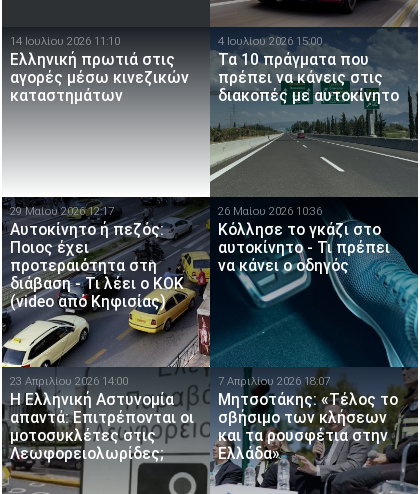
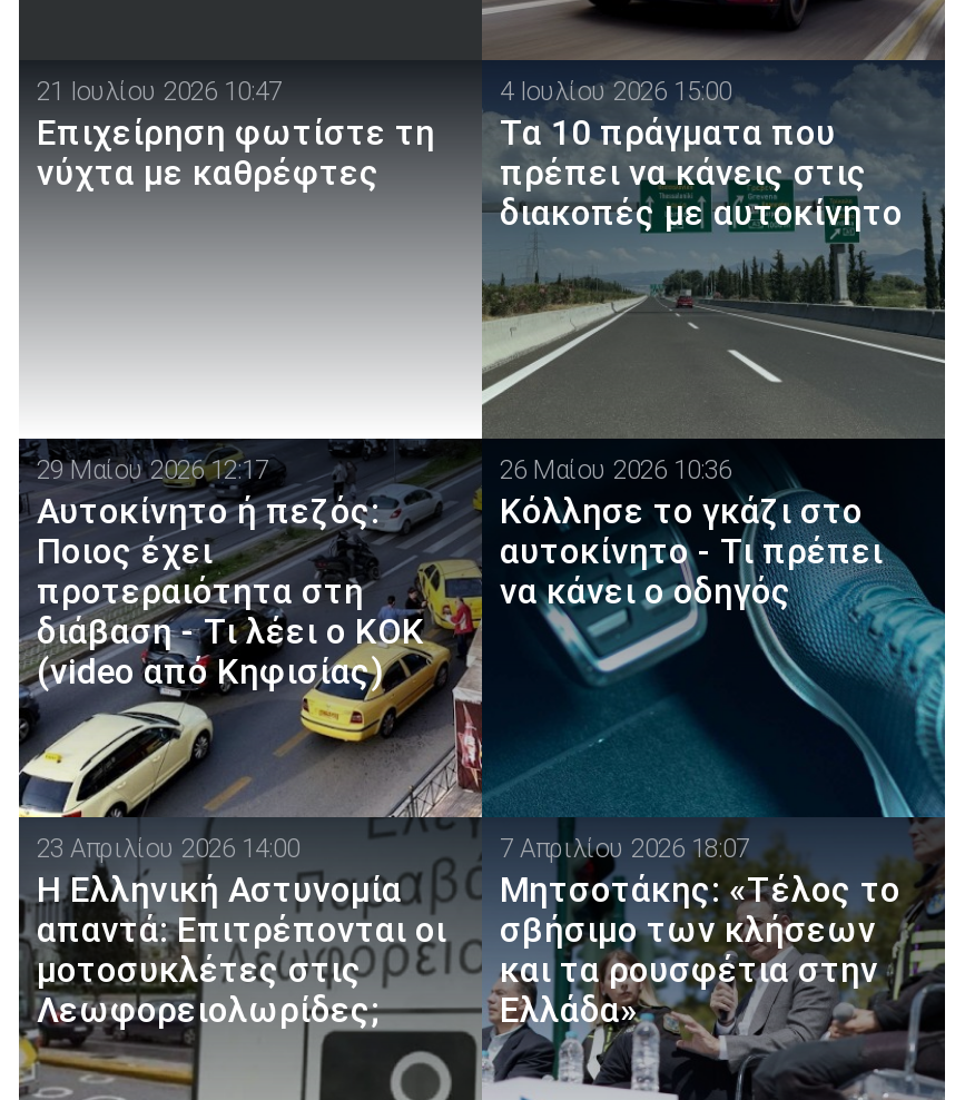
- 14 Ιουλίου 2026 11:10
- Ελληνική πρωτιά στις
- αγορές μέσω κινεζικών
- καταστημάτων
+ 21 Ιουλίου 2026 10:47
+ Επιχείρηση φωτίστε τη
+ νύχτα με καθρέφτες
